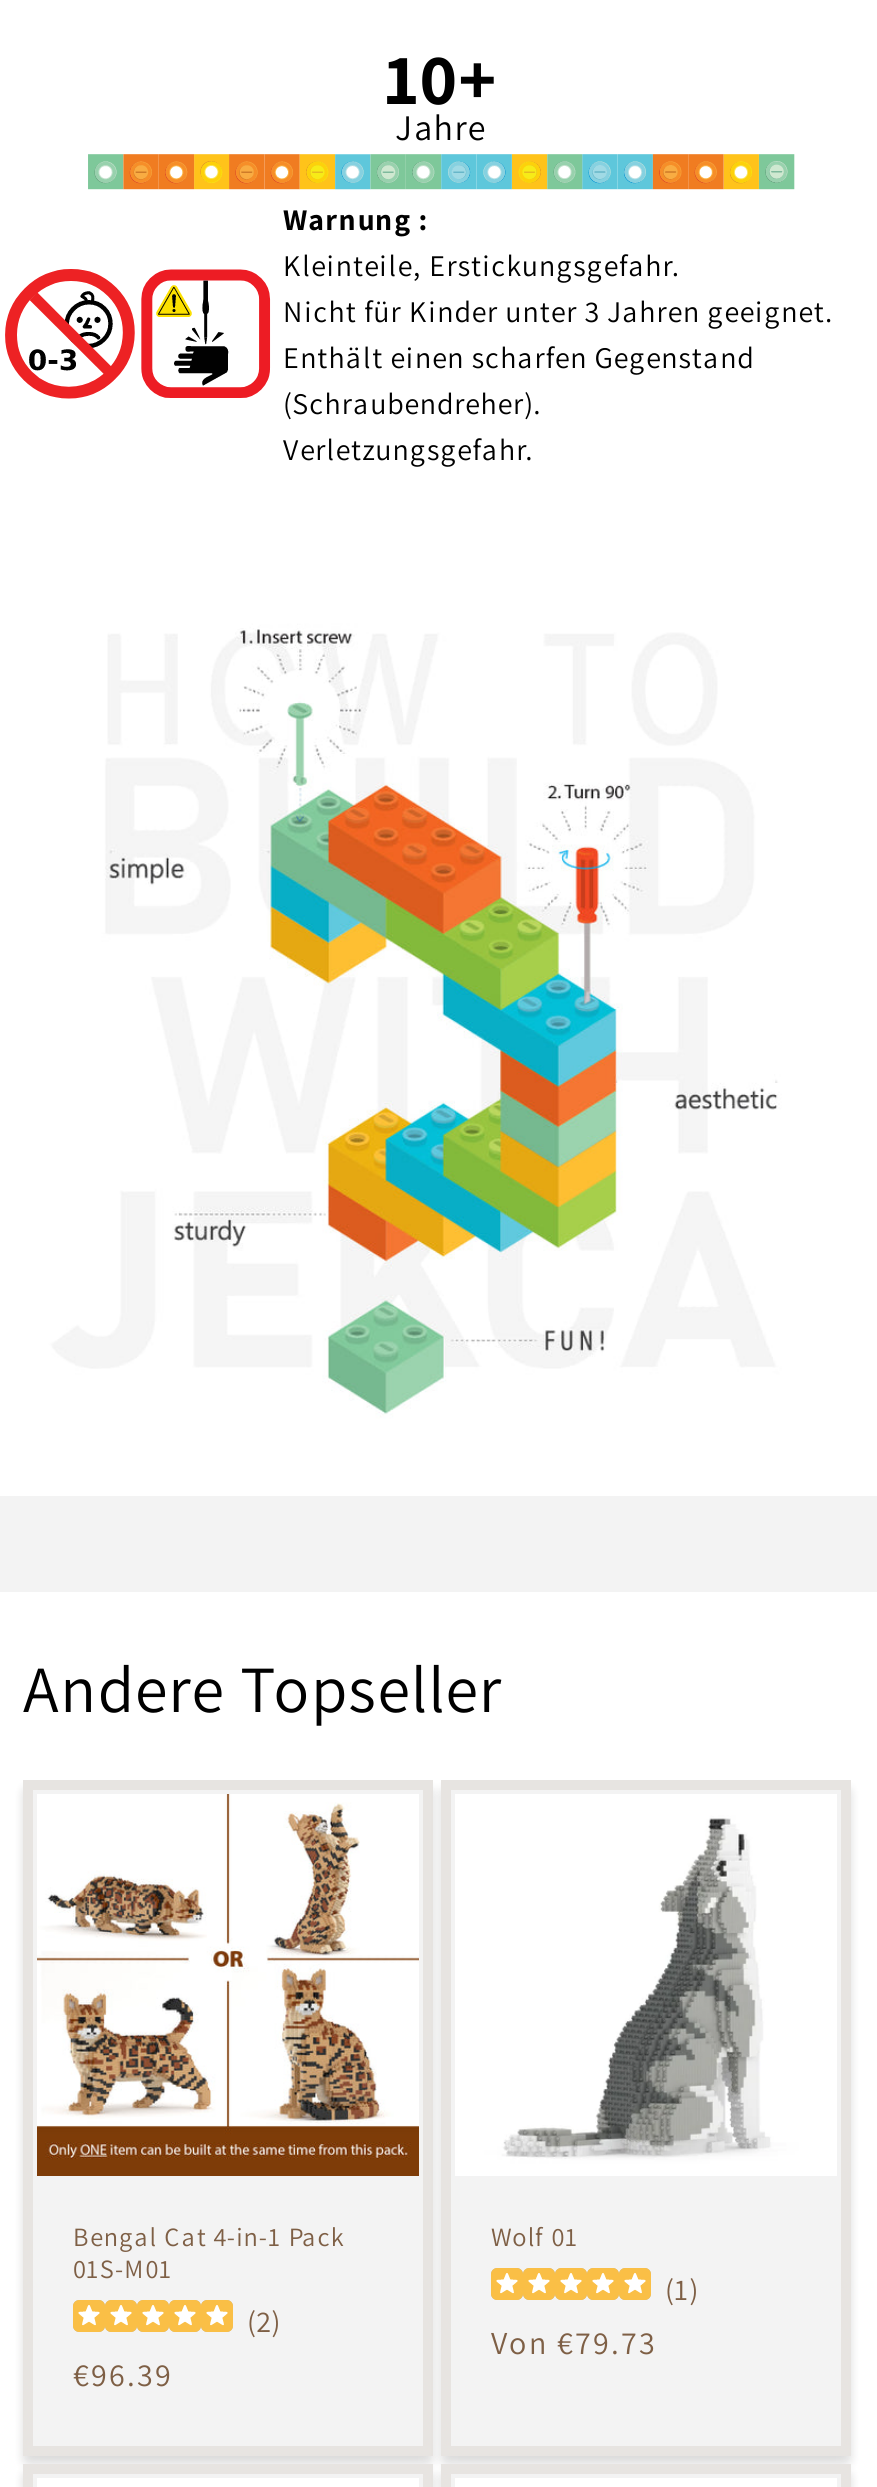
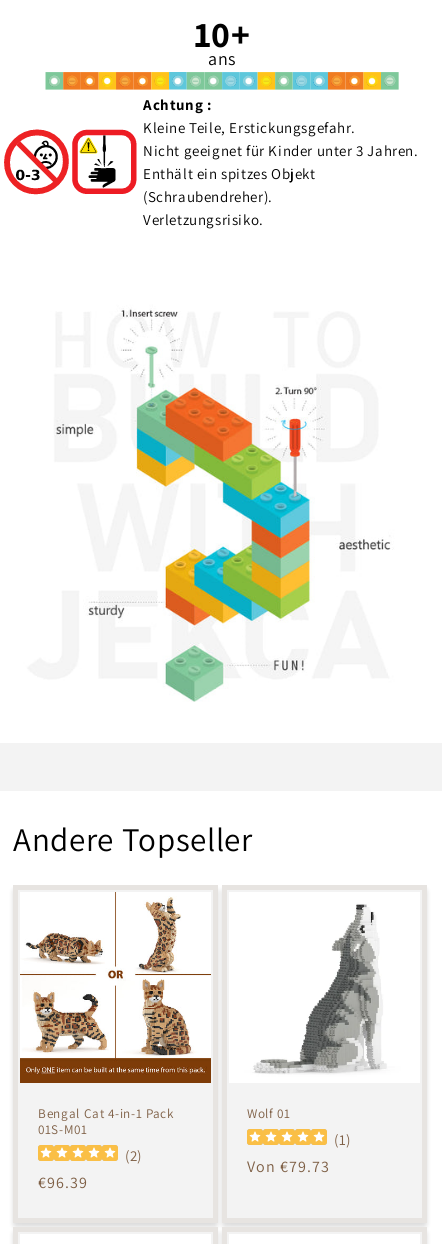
- Jahre
+ ans

- Warnung :
- Kleinteile, Erstickungsgefahr.
- Nicht für Kinder unter 3 Jahren geeignet.
- Enthält einen scharfen Gegenstand
+ Achtung :
+ Kleine Teile, Erstickungsgefahr.
+ Nicht geeignet für Kinder unter 3 Jahren.
+ Enthält ein spitzes Objekt

- Verletzungsgefahr.
+ Verletzungsrisiko.
